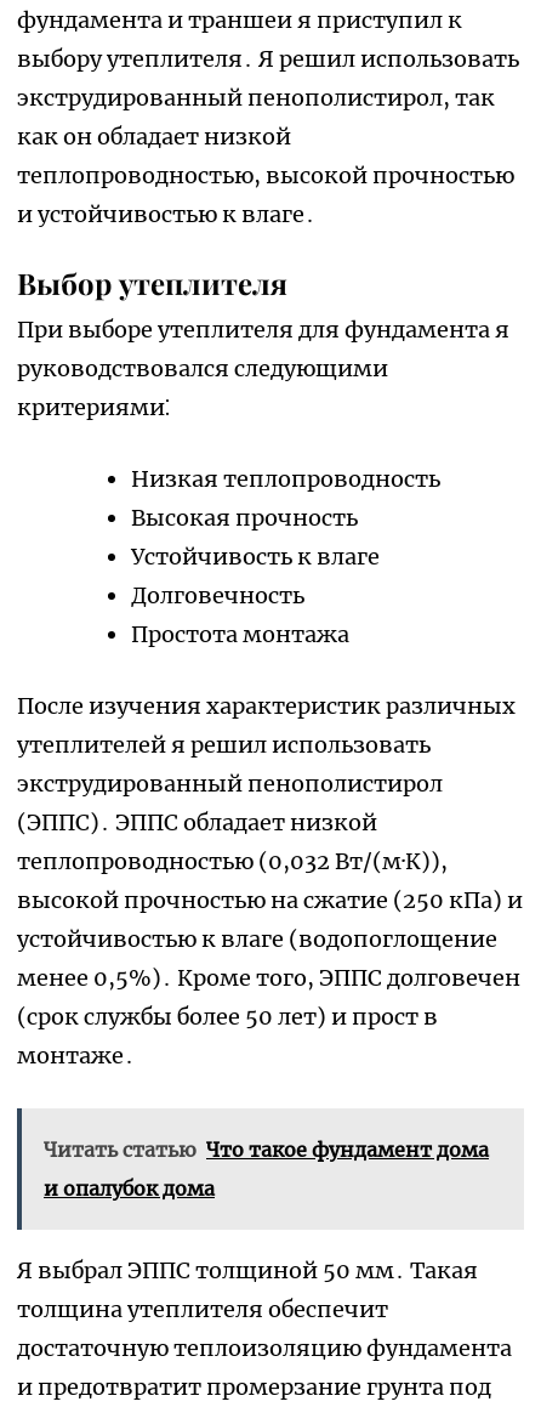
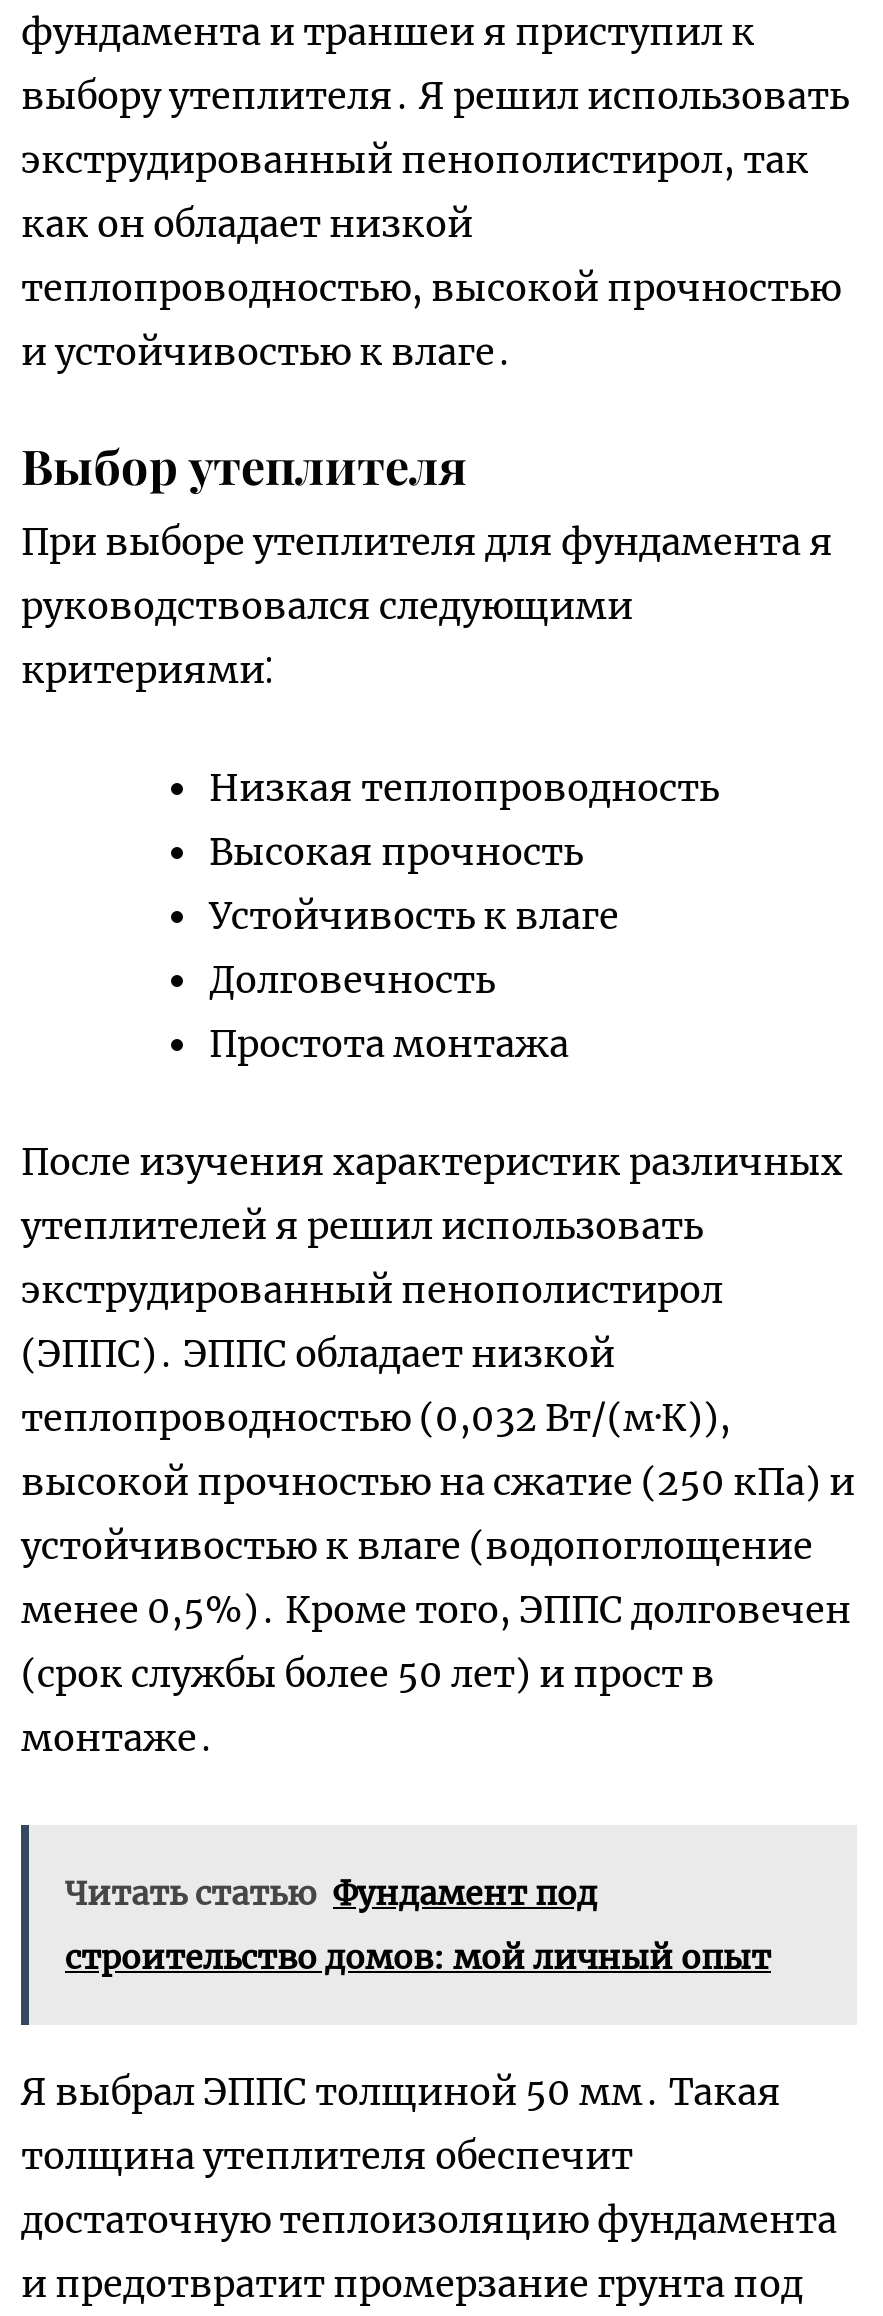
- Читать статью Что такое фундамент дома
+ Читать статью Фундамент под

- и опалубок дома
+ строительство домов: мой личный опыт
